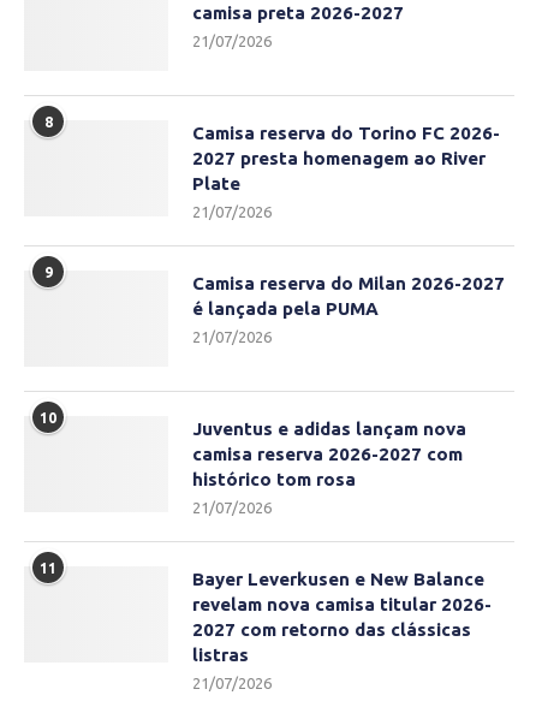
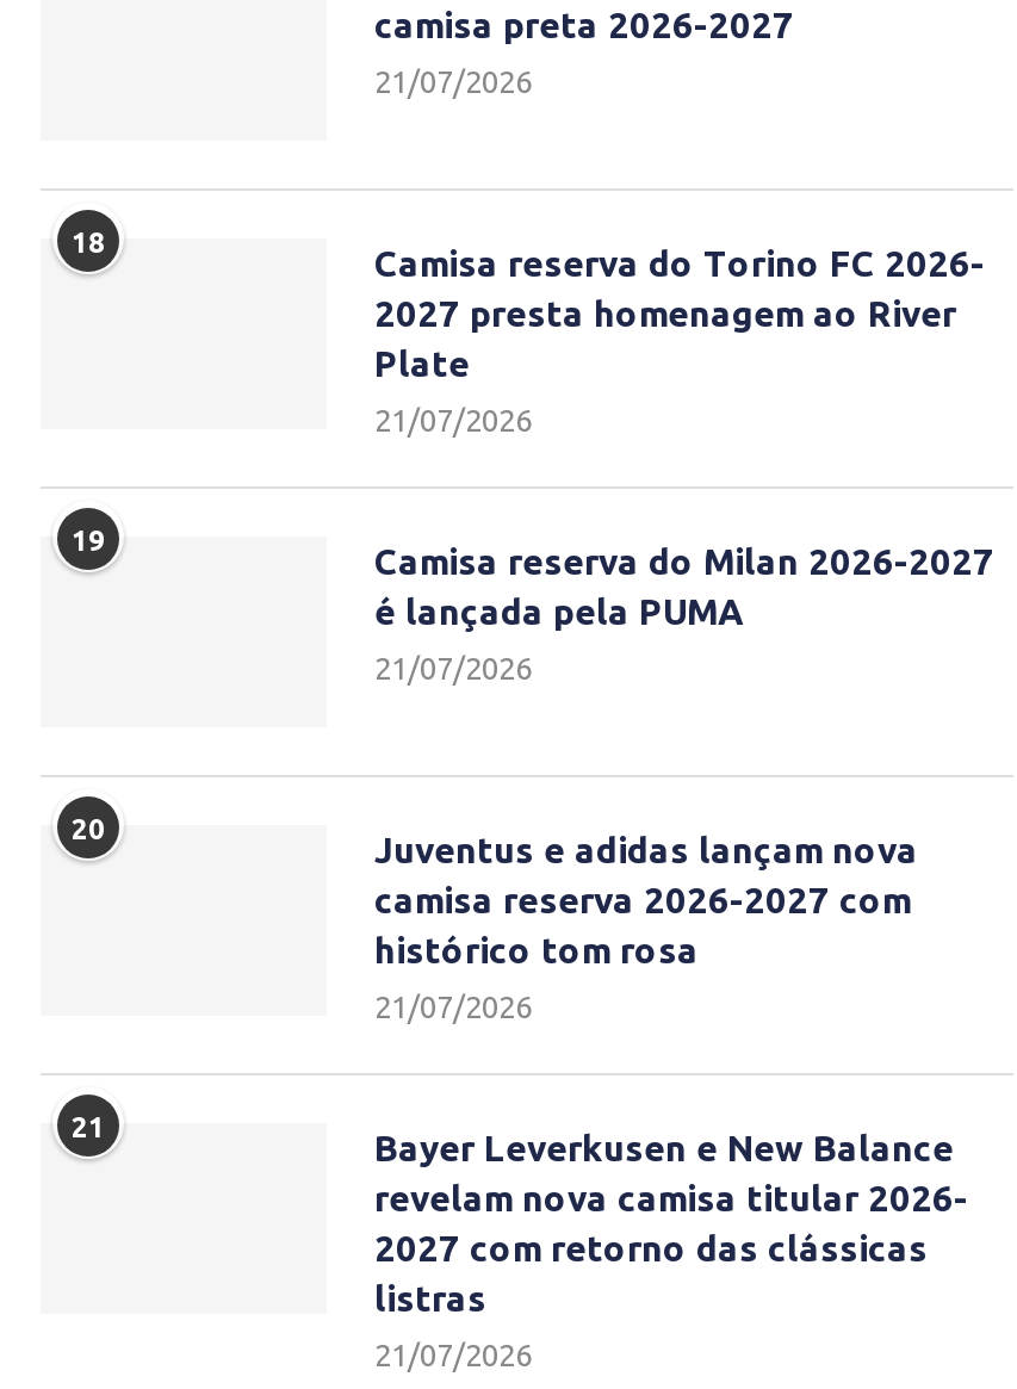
- 8
+ 18

- 9
+ 19

- 10
+ 20

- 11
+ 21
